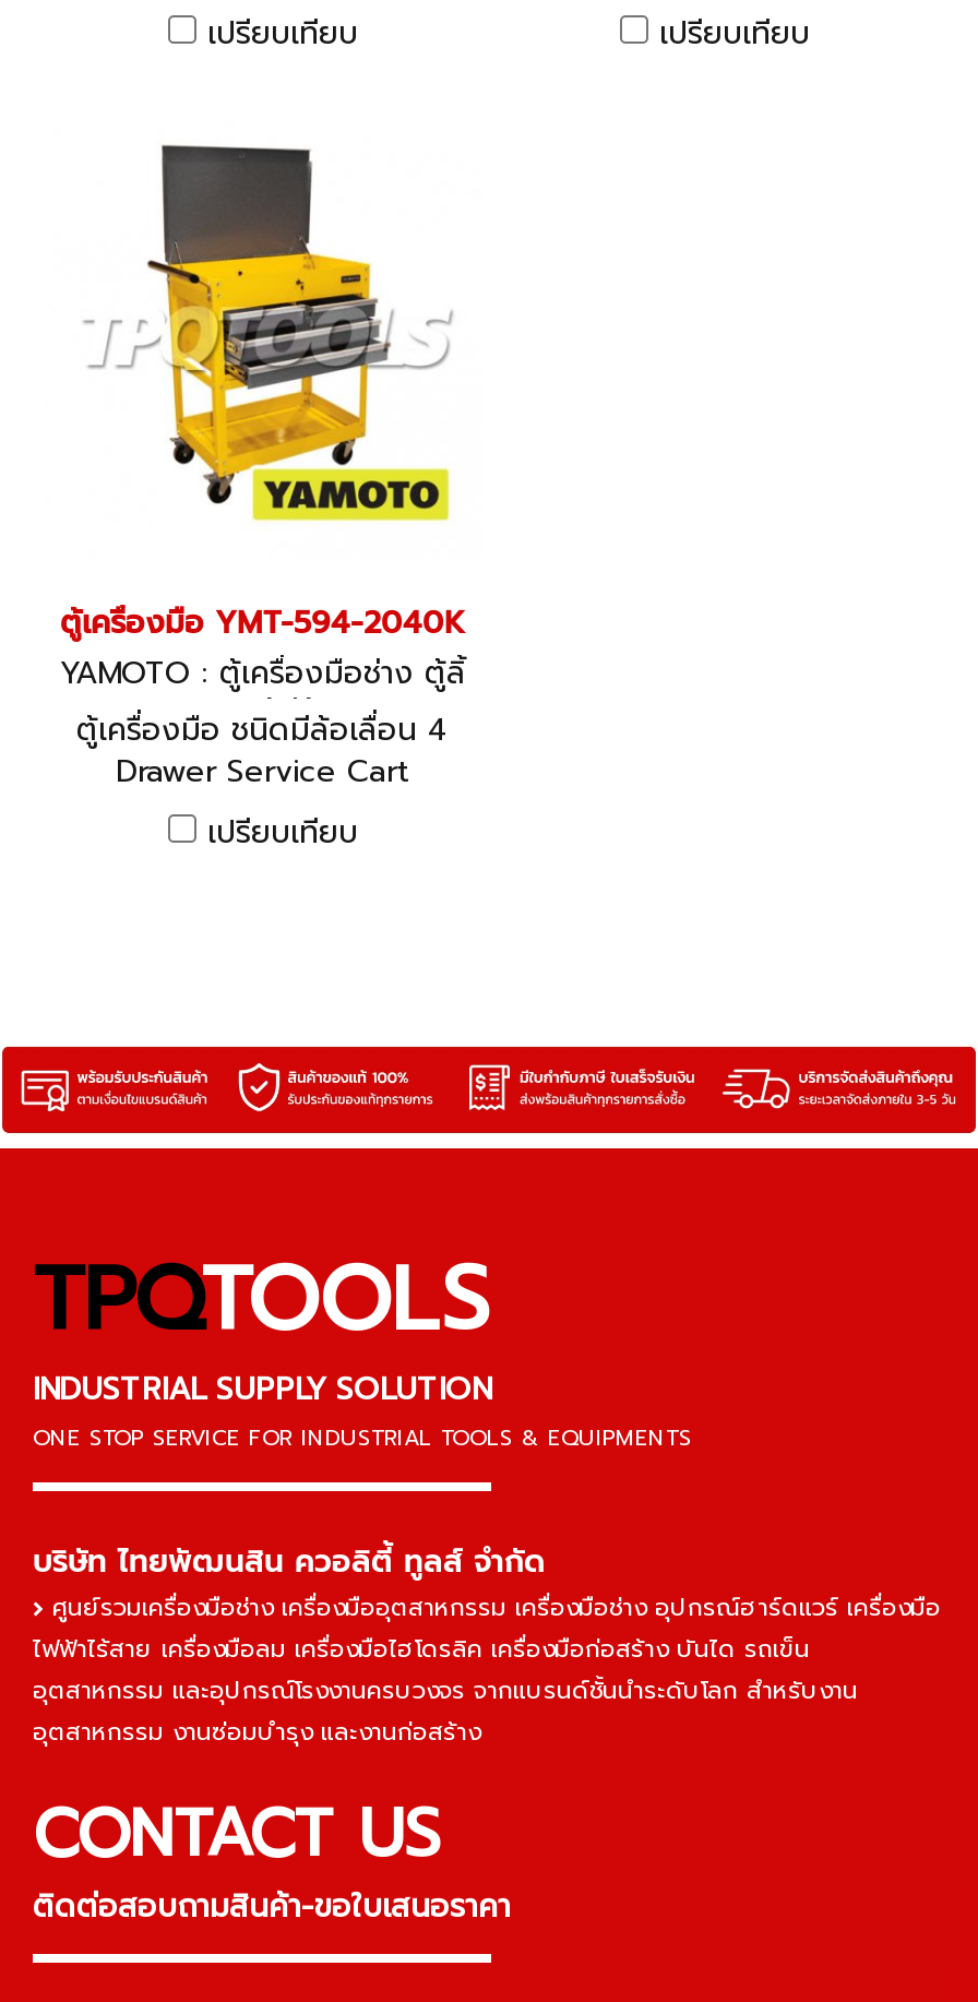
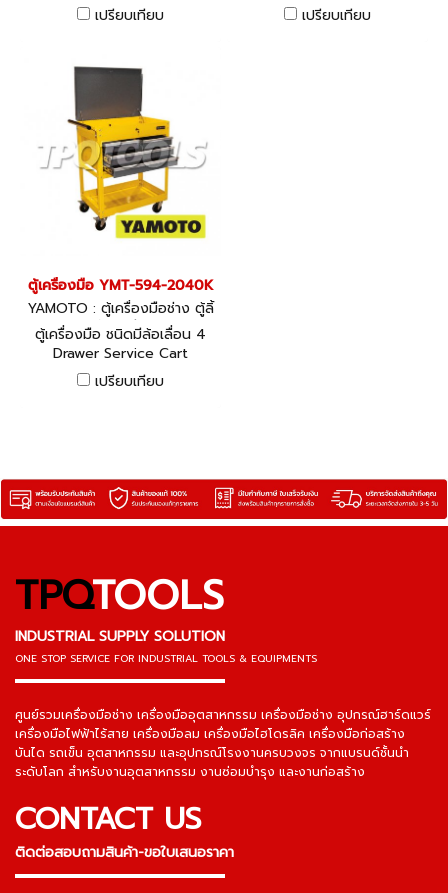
- บริษัท ไทยพัฒนสิน ควอลิตี้ ทูลส์ จำกัด
- ศูนย์รวมเครื่องมือช่าง เครื่องมืออุตสาหกรรม เครื่องมือช่าง อุปกรณ์ฮาร์ดแวร์ เครื่องมือ
- ไฟฟ้าไร้สาย เครื่องมือลม เครื่องมือไฮโดรลิค เครื่องมือก่อสร้าง บันได รถเข็น
- อุตสาหกรรม และอุปกรณ์โรงงานครบวงจร จากแบรนด์ชั้นนำระดับโลก สำหรับงาน
- อุตสาหกรรม งานซ่อมบำรุง และงานก่อสร้าง
+ ศูนย์รวมเครื่องมือช่าง เครื่องมืออุตสาหกรรม เครื่องมือช่าง อุปกรณ์ฮาร์ดแวร์
+ เครื่องมือไฟฟ้าไร้สาย เครื่องมือลม เครื่องมือไฮโดรลิค เครื่องมือก่อสร้าง
+ บันได รถเข็น อุตสาหกรรม และอุปกรณ์โรงงานครบวงจร จากแบรนด์ชั้นนำ
+ ระดับโลก สำหรับงานอุตสาหกรรม งานซ่อมบำรุง และงานก่อสร้าง
